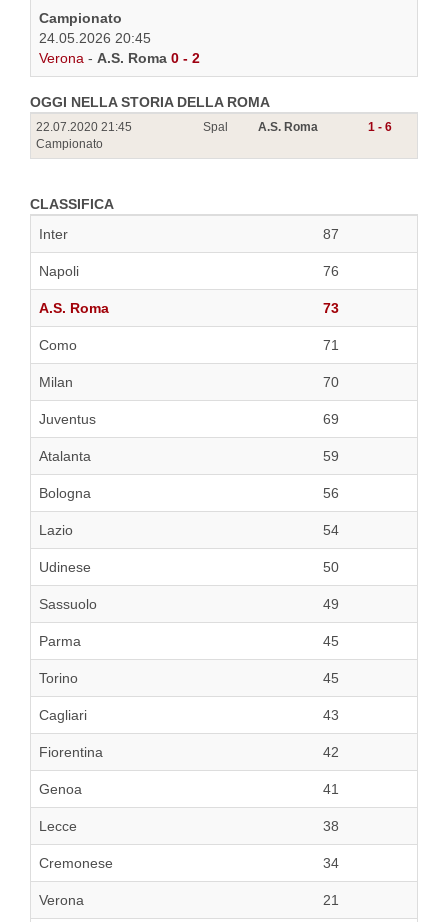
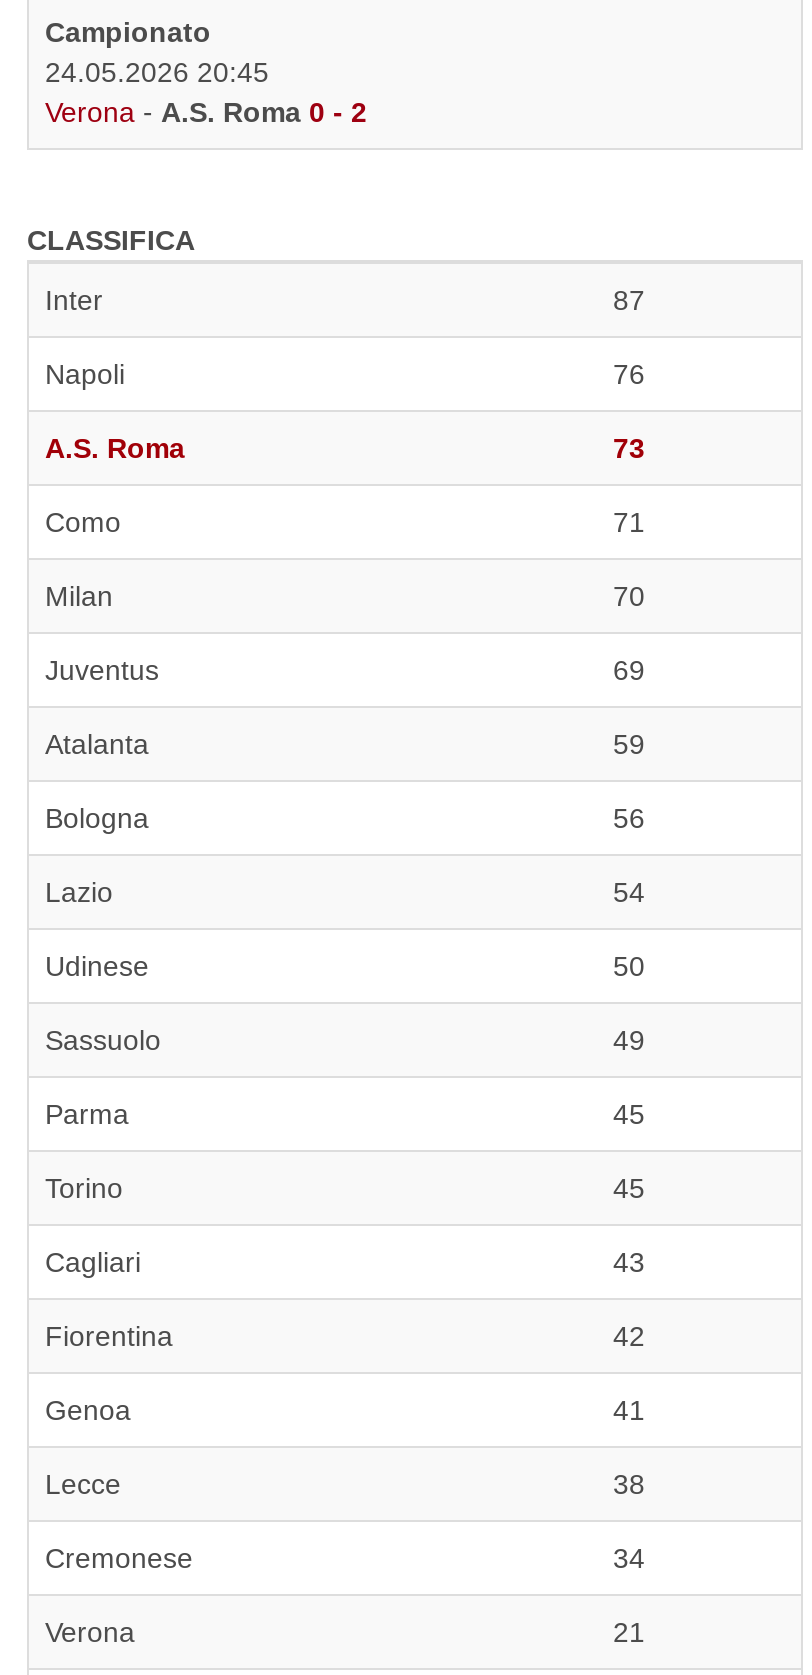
- OGGI NELLA STORIA DELLA ROMA
- 22.07.2020 21:45
- Campionato

- Spal
- A.S. Roma
- 1 - 6
